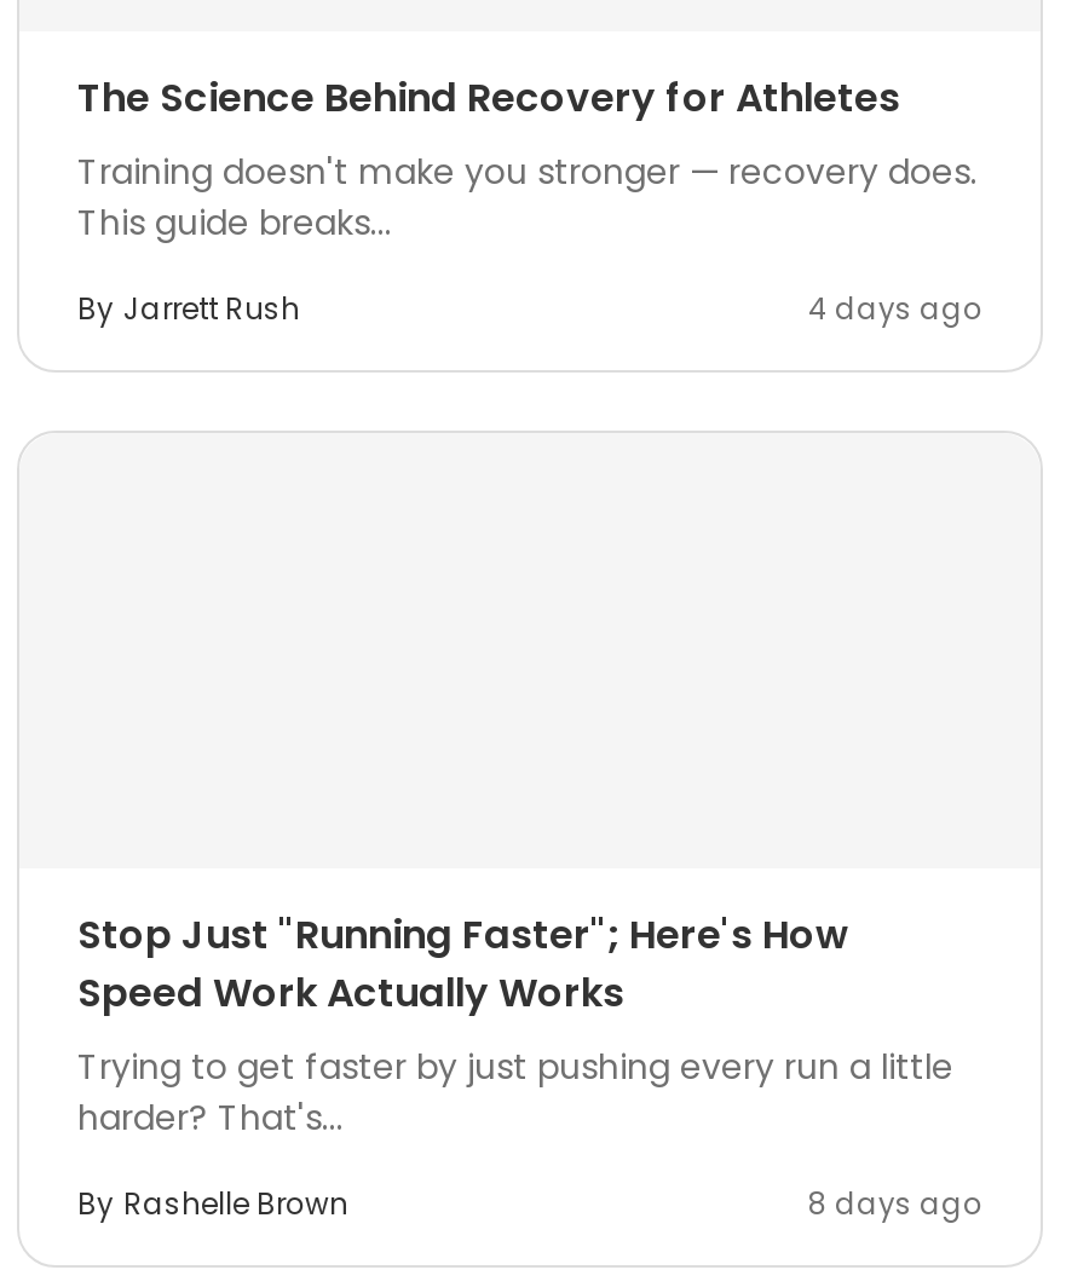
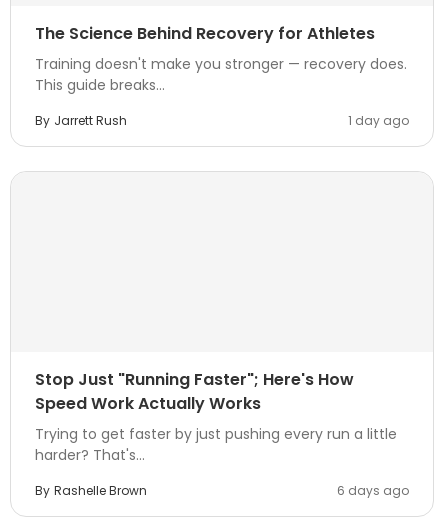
- 4 days ago
+ 1 day ago

- 8 days ago
+ 6 days ago
